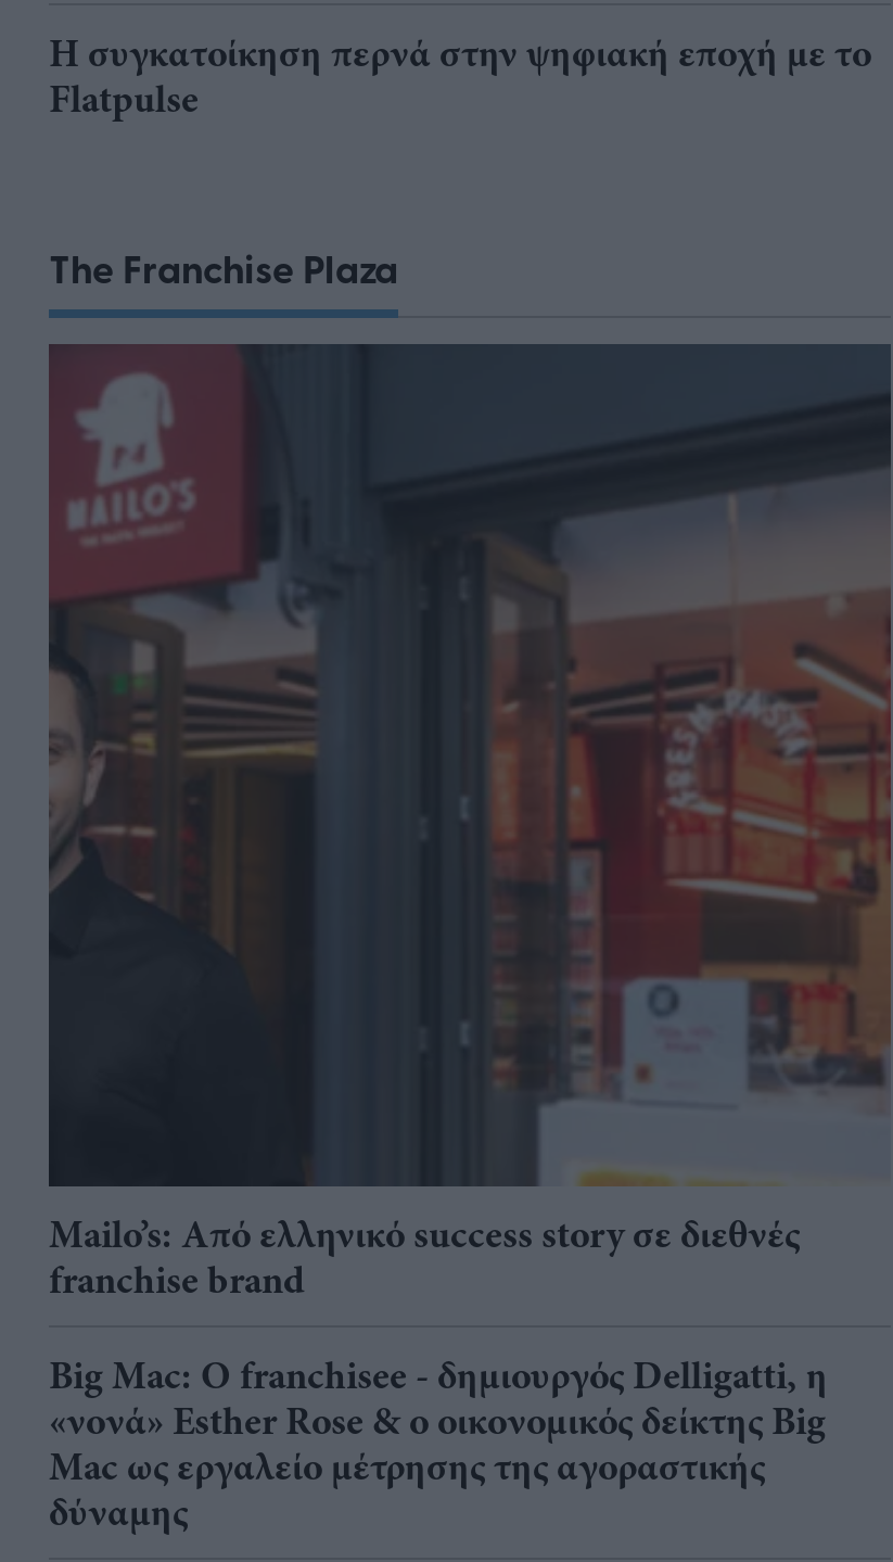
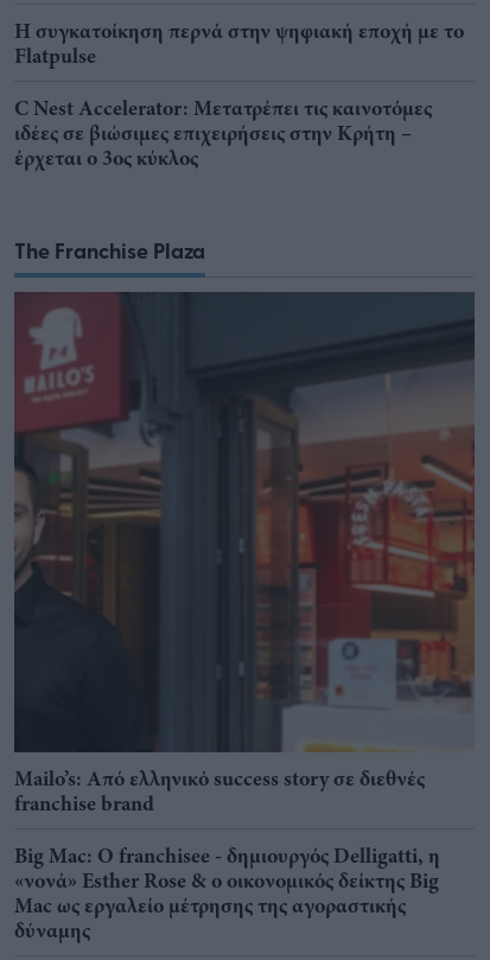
+ C Nest Accelerator: Μετατρέπει τις καινοτόμες
+ ιδέες σε βιώσιμες επιχειρήσεις στην Κρήτη –
+ έρχεται ο 3ος κύκλος
